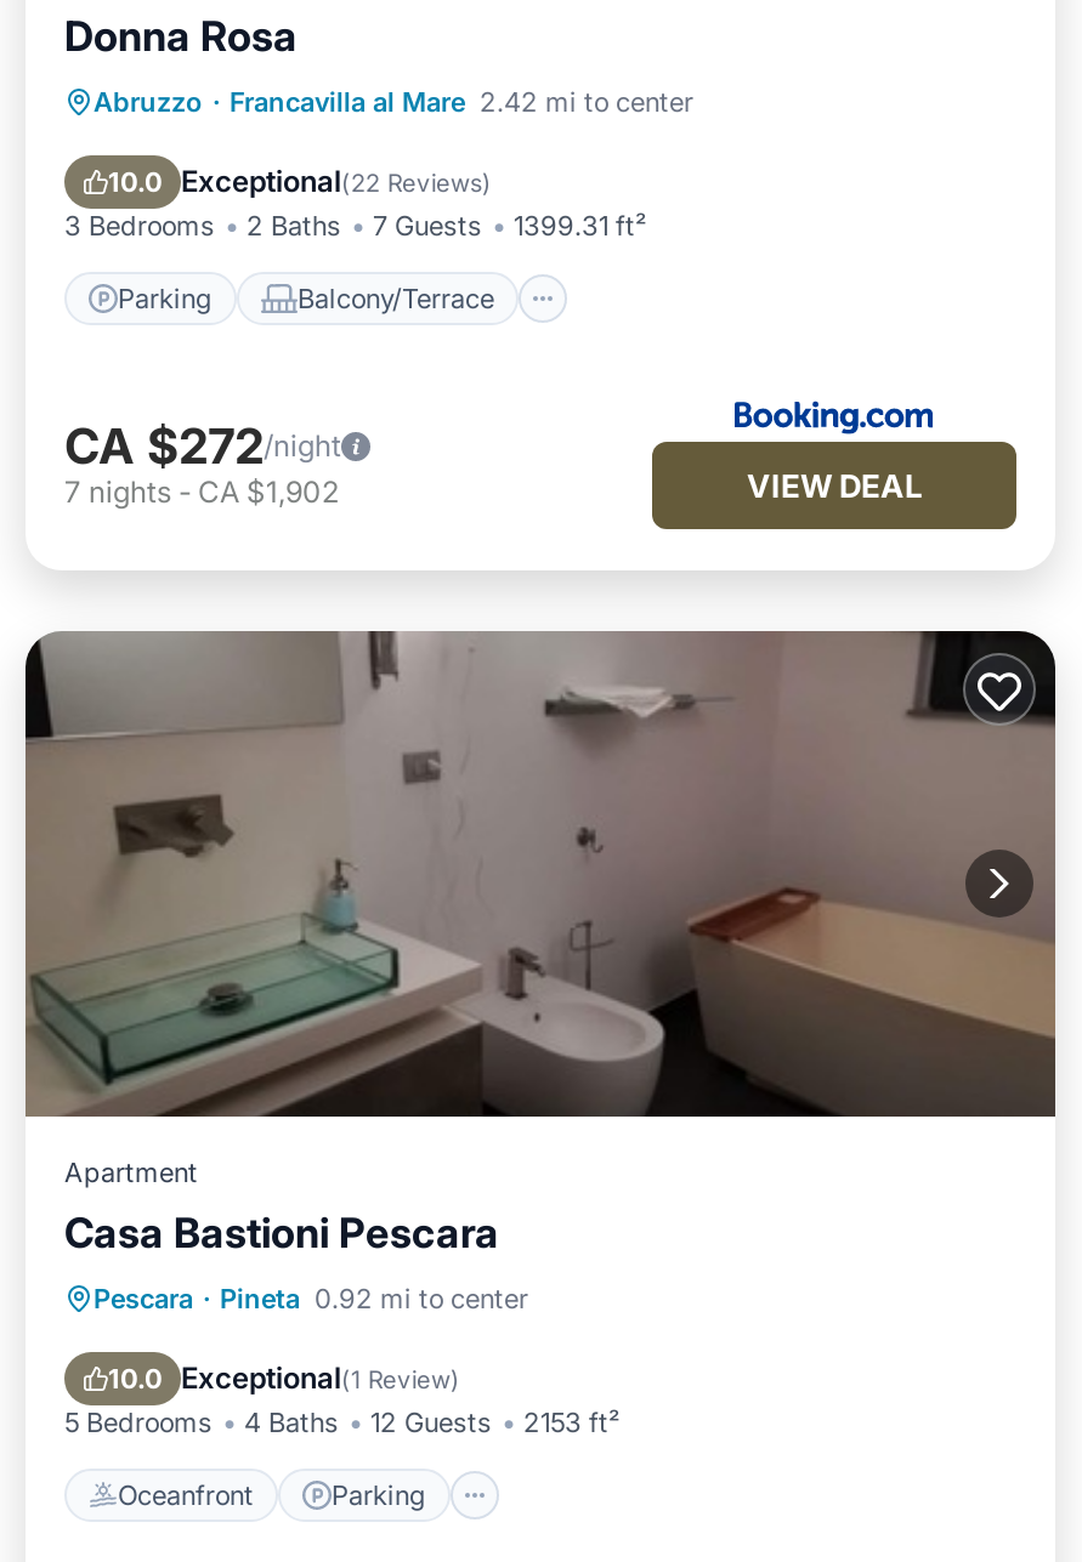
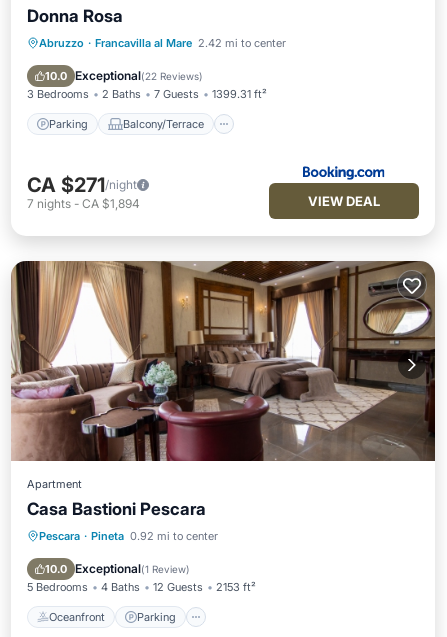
- CA $272/night
+ CA $271/night

- 7 nights - CA $1,902
+ 7 nights - CA $1,894

- [image]
+ [image]
